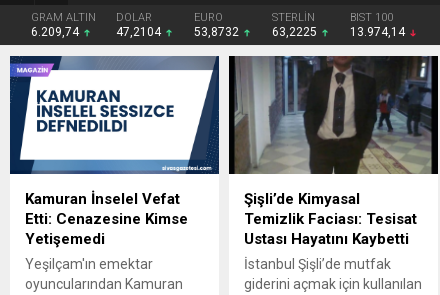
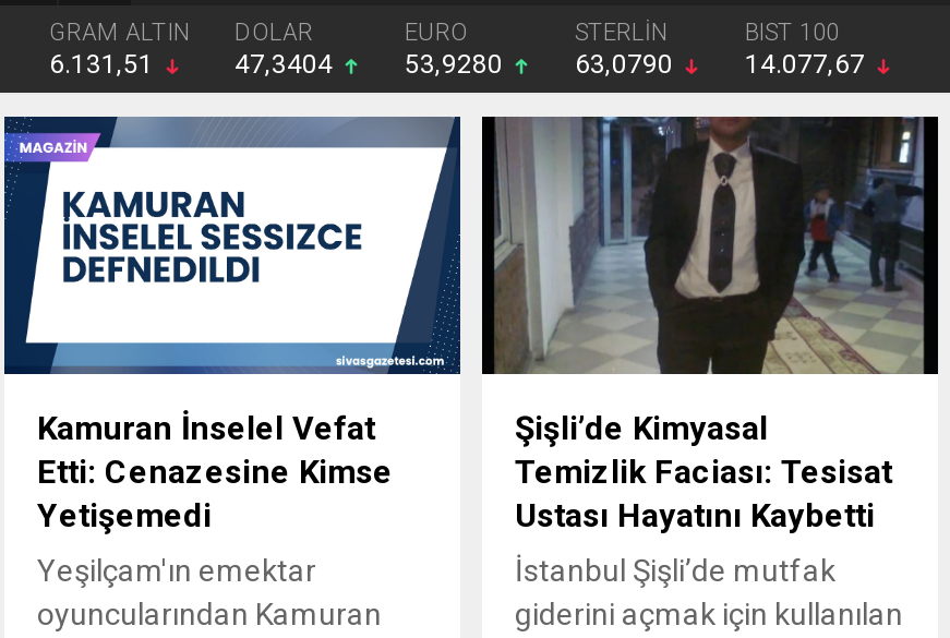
- 6.209,74
+ 6.131,51

- 47,2104
+ 47,3404

- 53,8732
+ 53,9280

- 63,2225
+ 63,0790

- 13.974,14
+ 14.077,67
